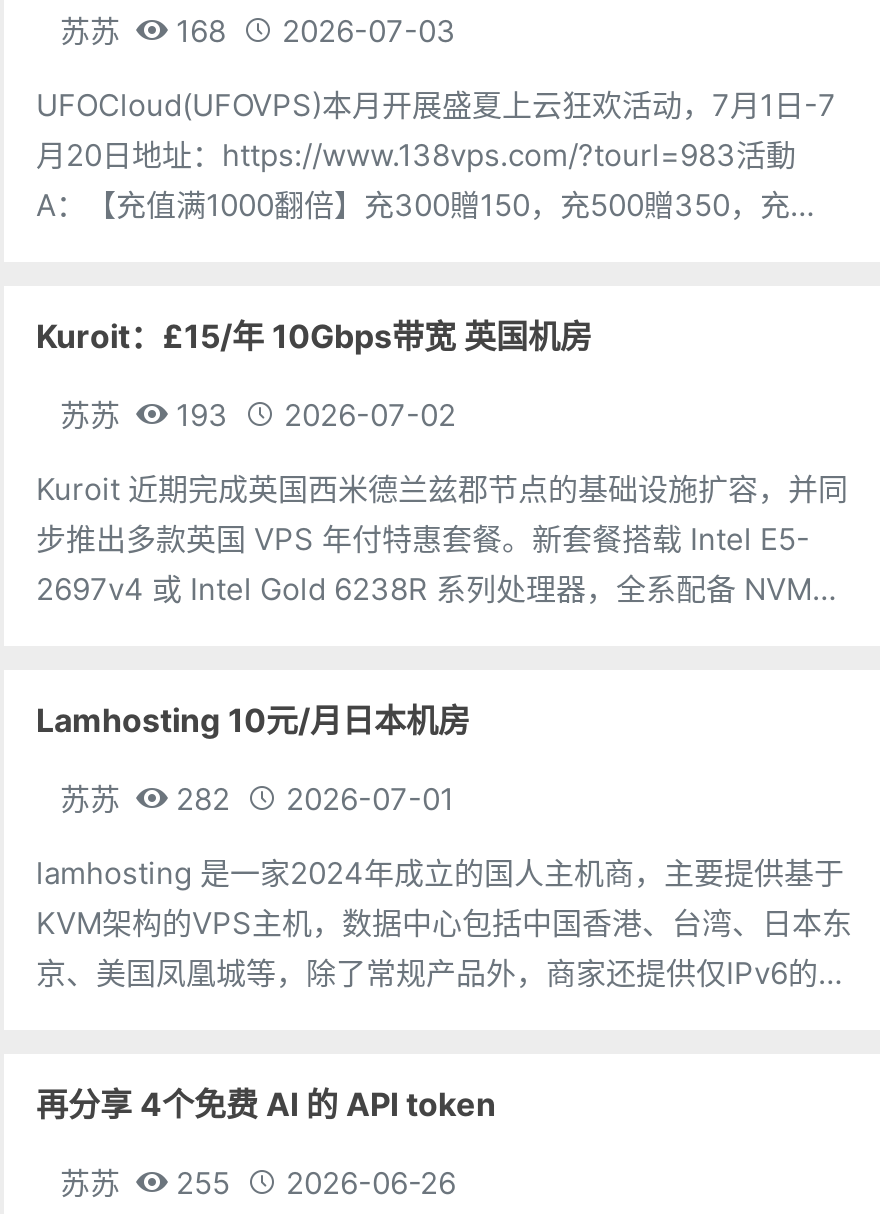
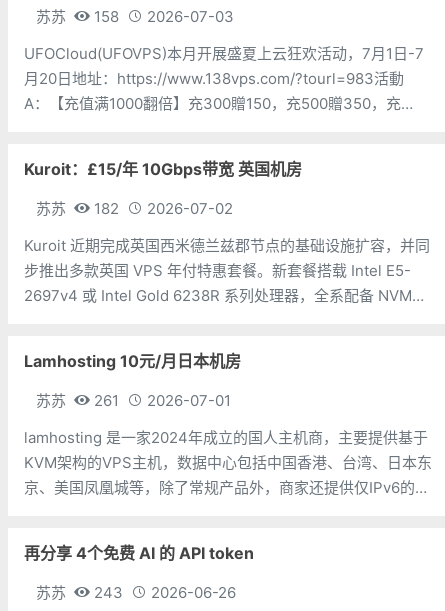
- 苏苏 168 2026-07-03
+ 苏苏 158 2026-07-03

- 苏苏 193 2026-07-02
+ 苏苏 182 2026-07-02

- 苏苏 282 2026-07-01
+ 苏苏 261 2026-07-01

- 苏苏 255 2026-06-26
+ 苏苏 243 2026-06-26
